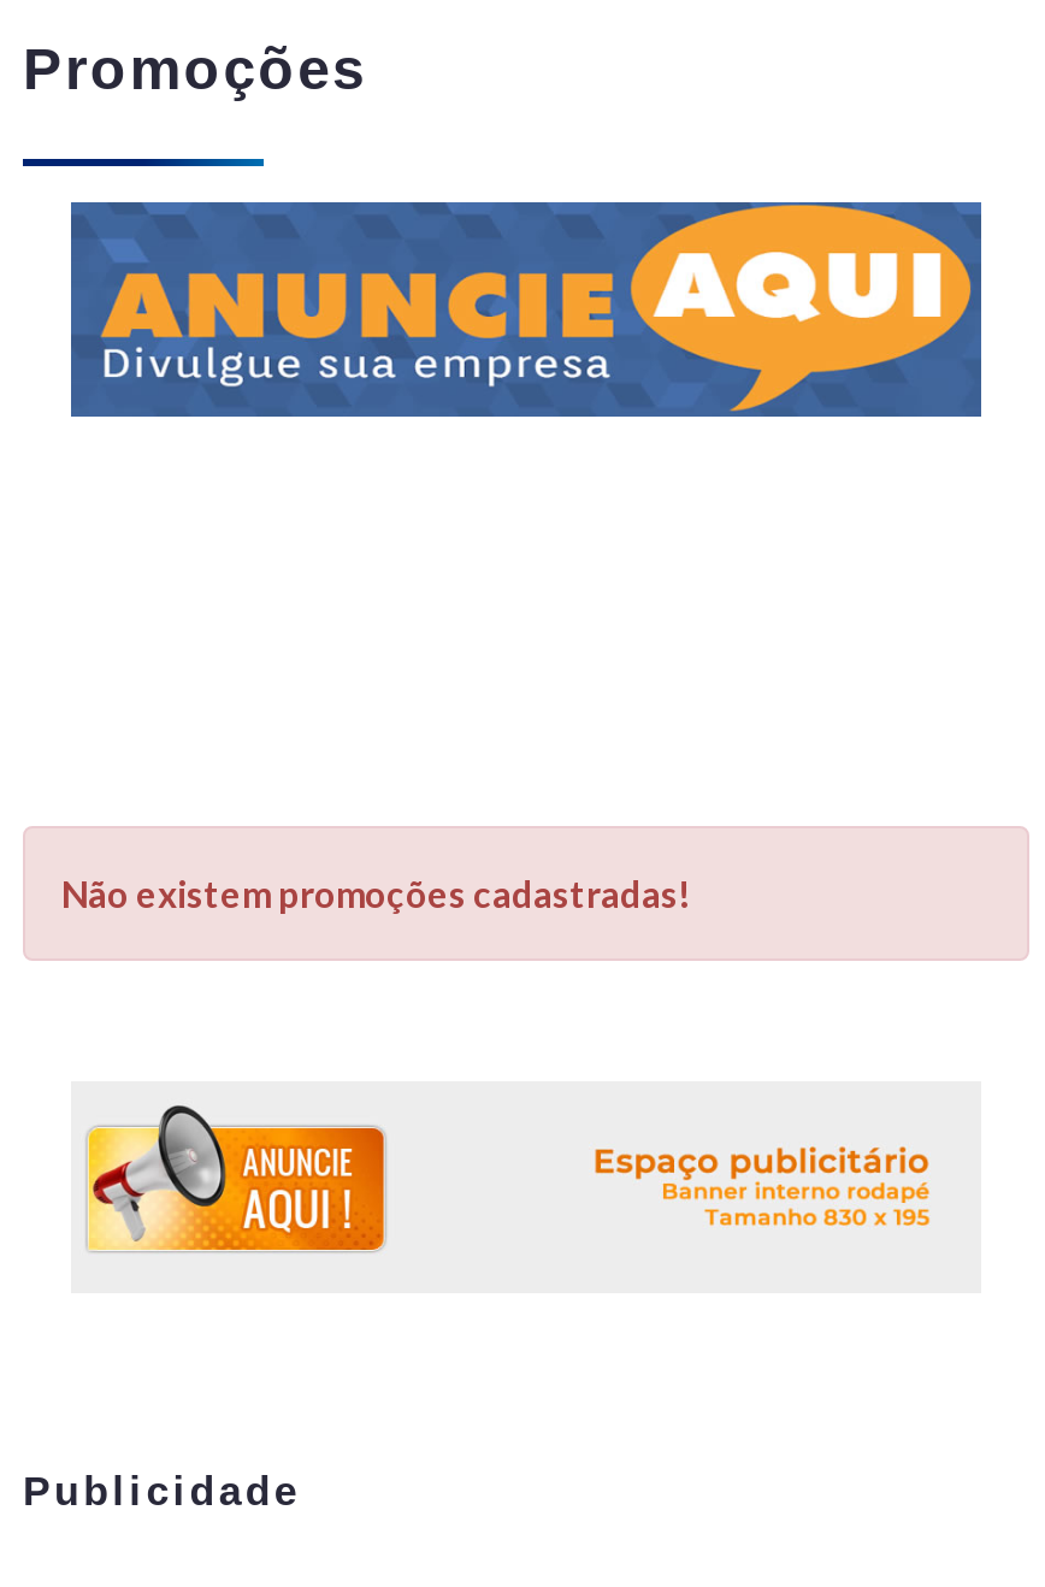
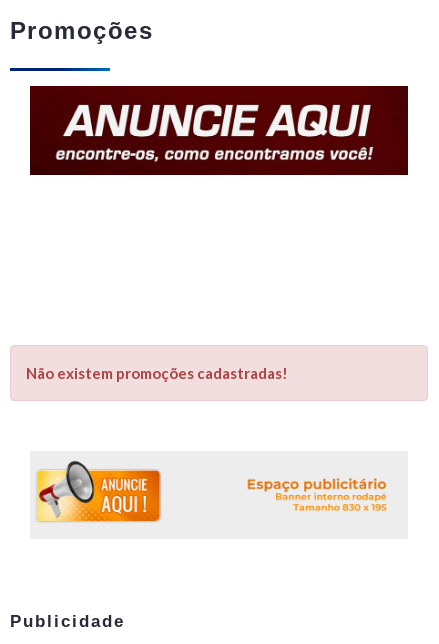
- [image]
+ [image]
